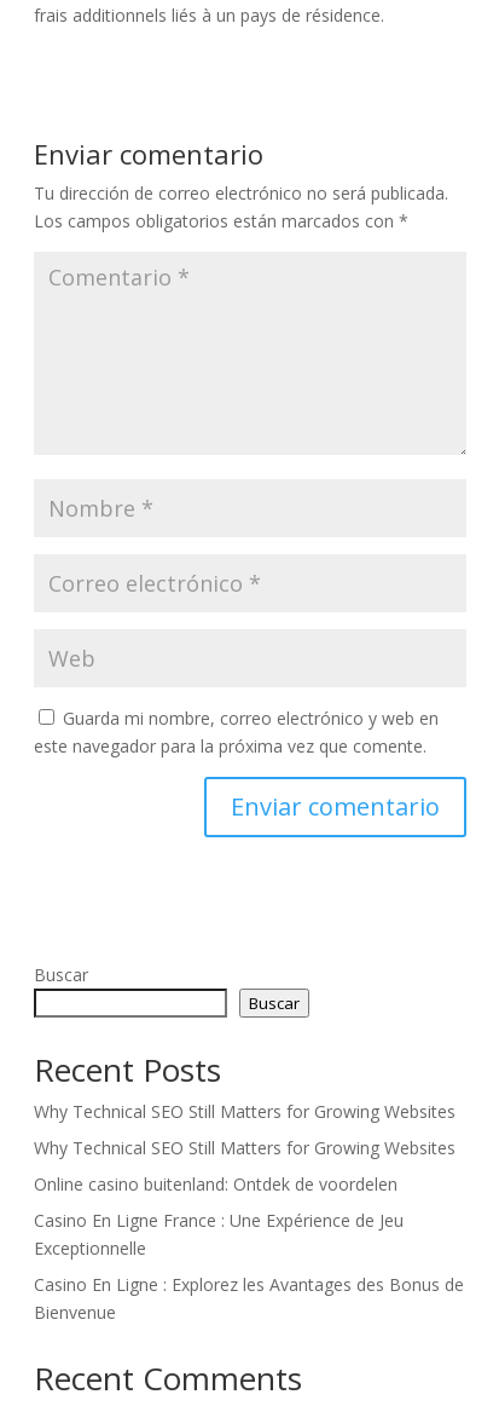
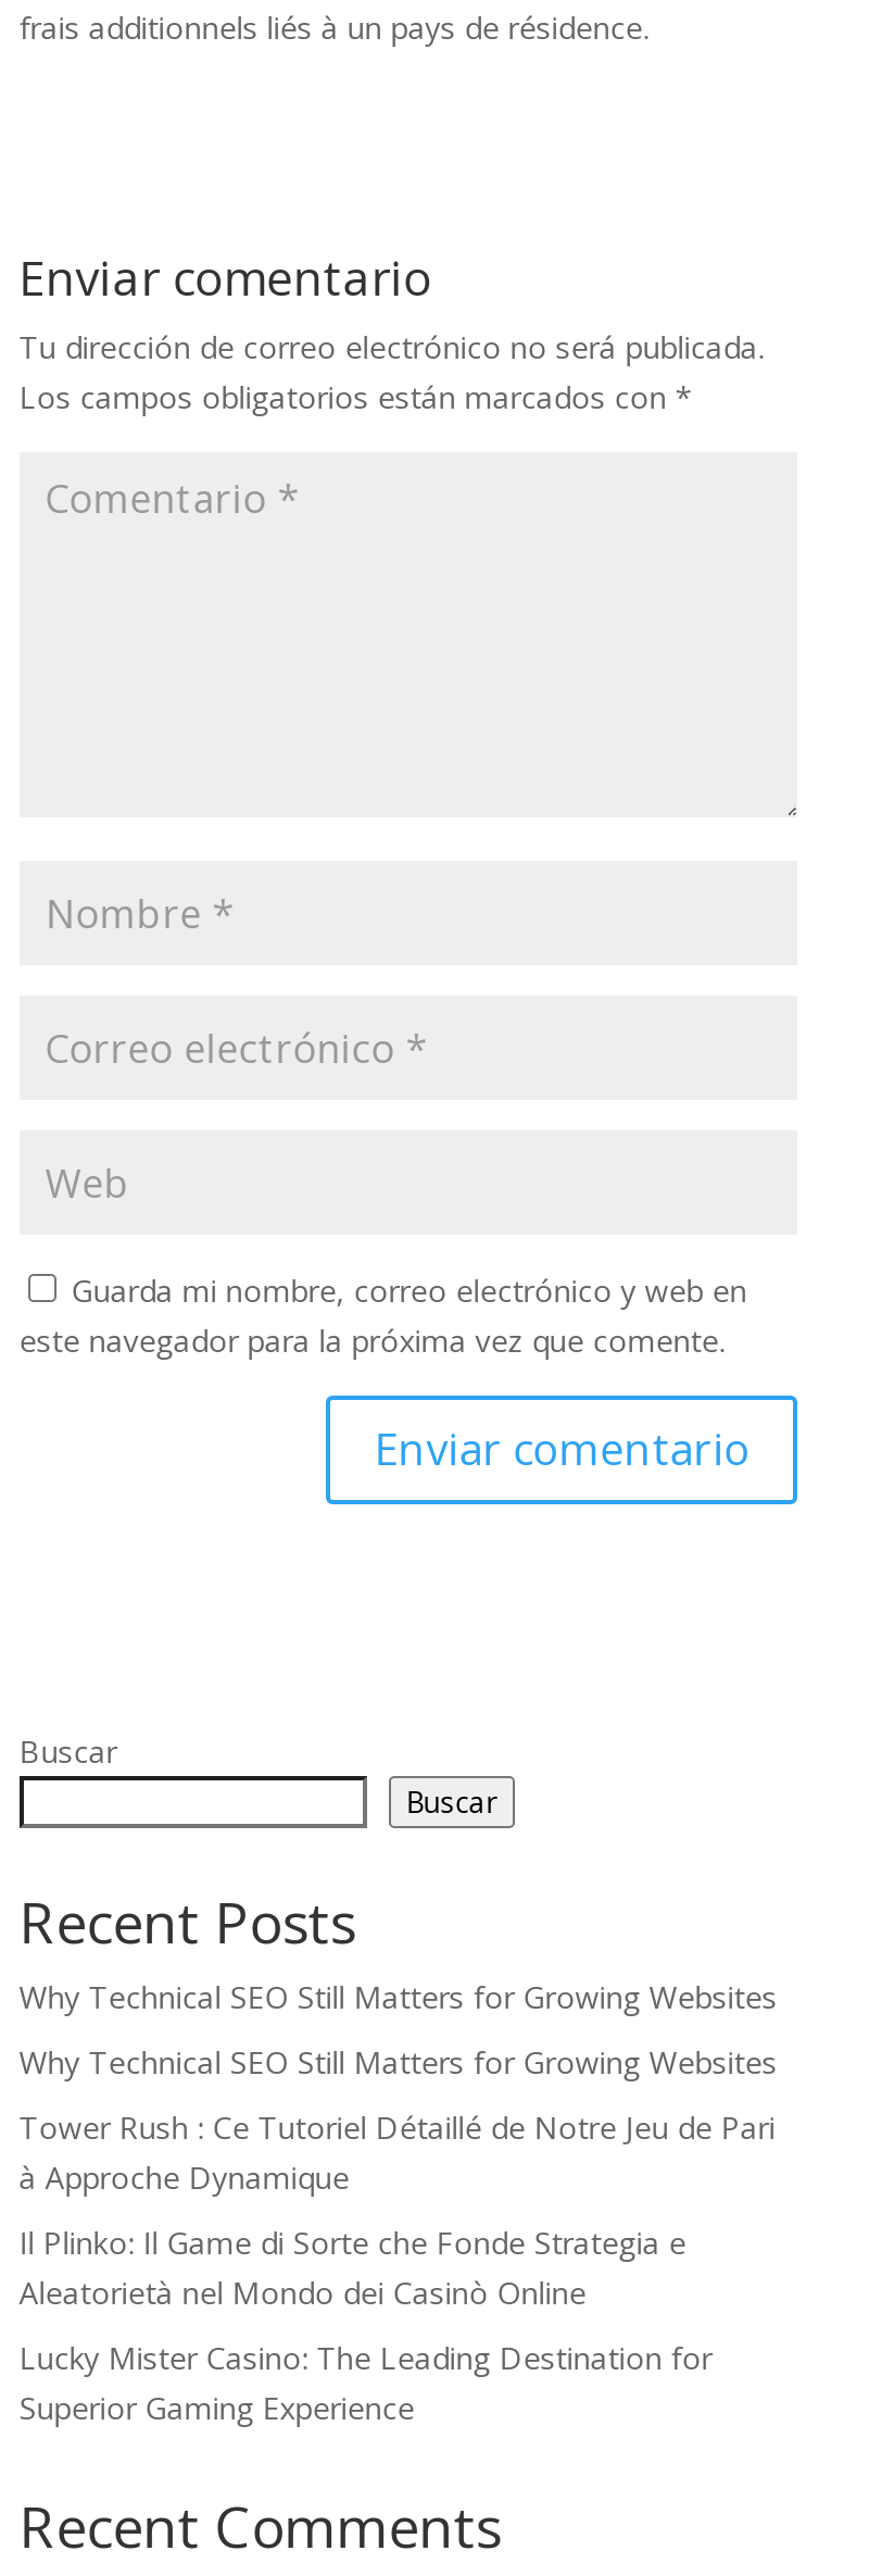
- Online casino buitenland: Ontdek de voordelen
+ Tower Rush : Ce Tutoriel Détaillé de Notre Jeu de Pari
+ à Approche Dynamique

- Casino En Ligne France : Une Expérience de Jeu
- Exceptionnelle
+ Il Plinko: Il Game di Sorte che Fonde Strategia e
+ Aleatorietà nel Mondo dei Casinò Online

- Casino En Ligne : Explorez les Avantages des Bonus de
- Bienvenue
+ Lucky Mister Casino: The Leading Destination for
+ Superior Gaming Experience
